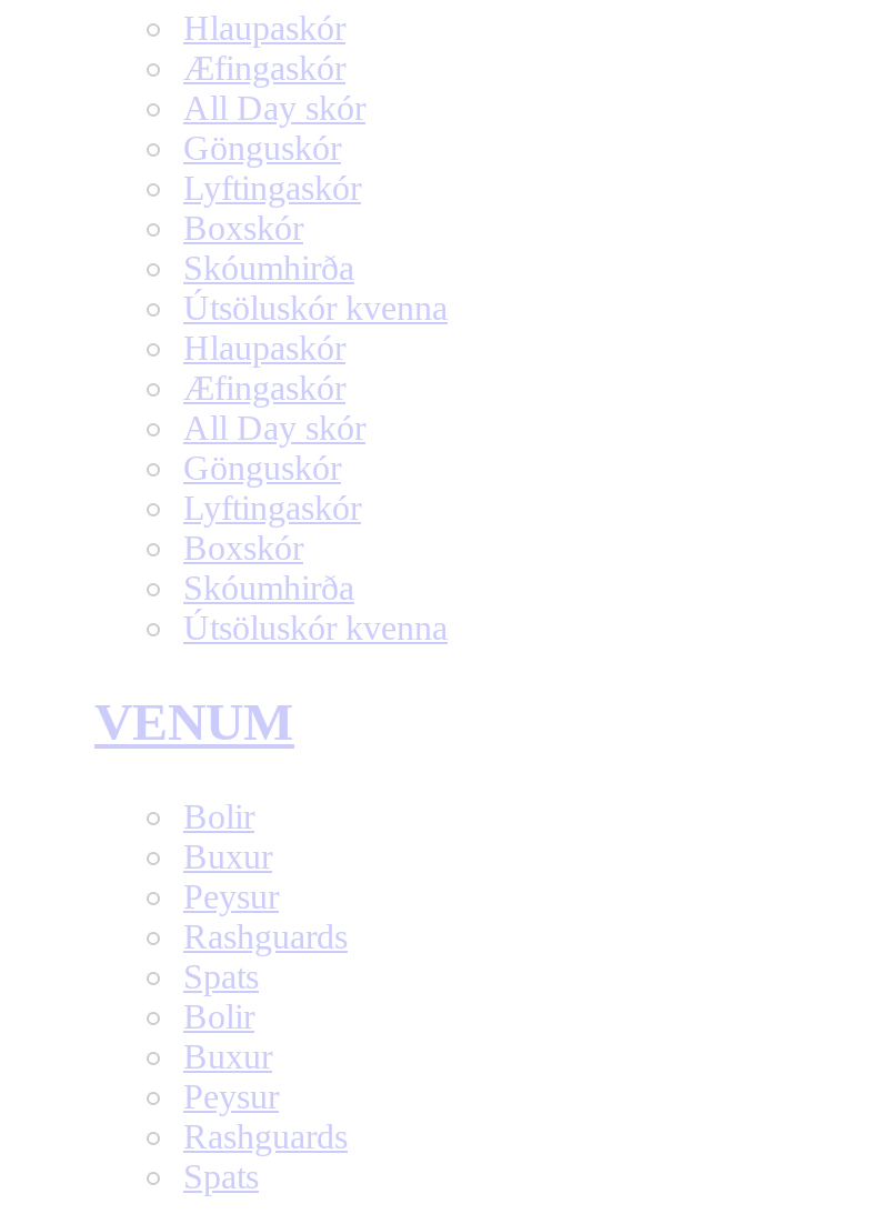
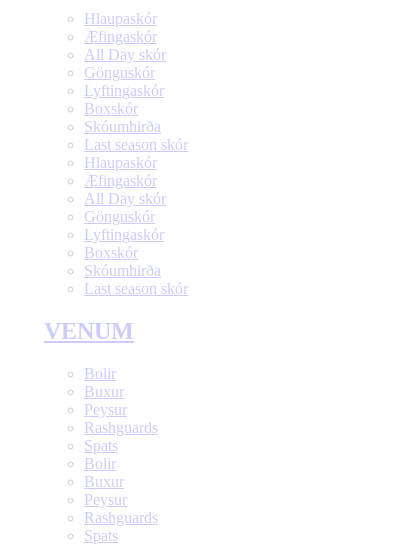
- Útsöluskór kvenna
+ Last season skór

- Útsöluskór kvenna
+ Last season skór
